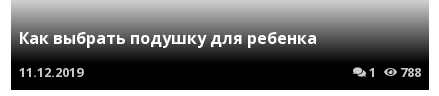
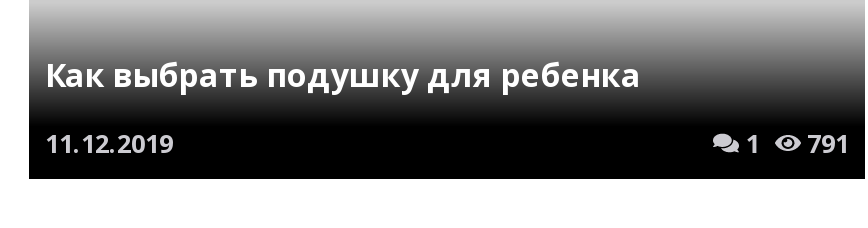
- 1 788
+ 1 791
